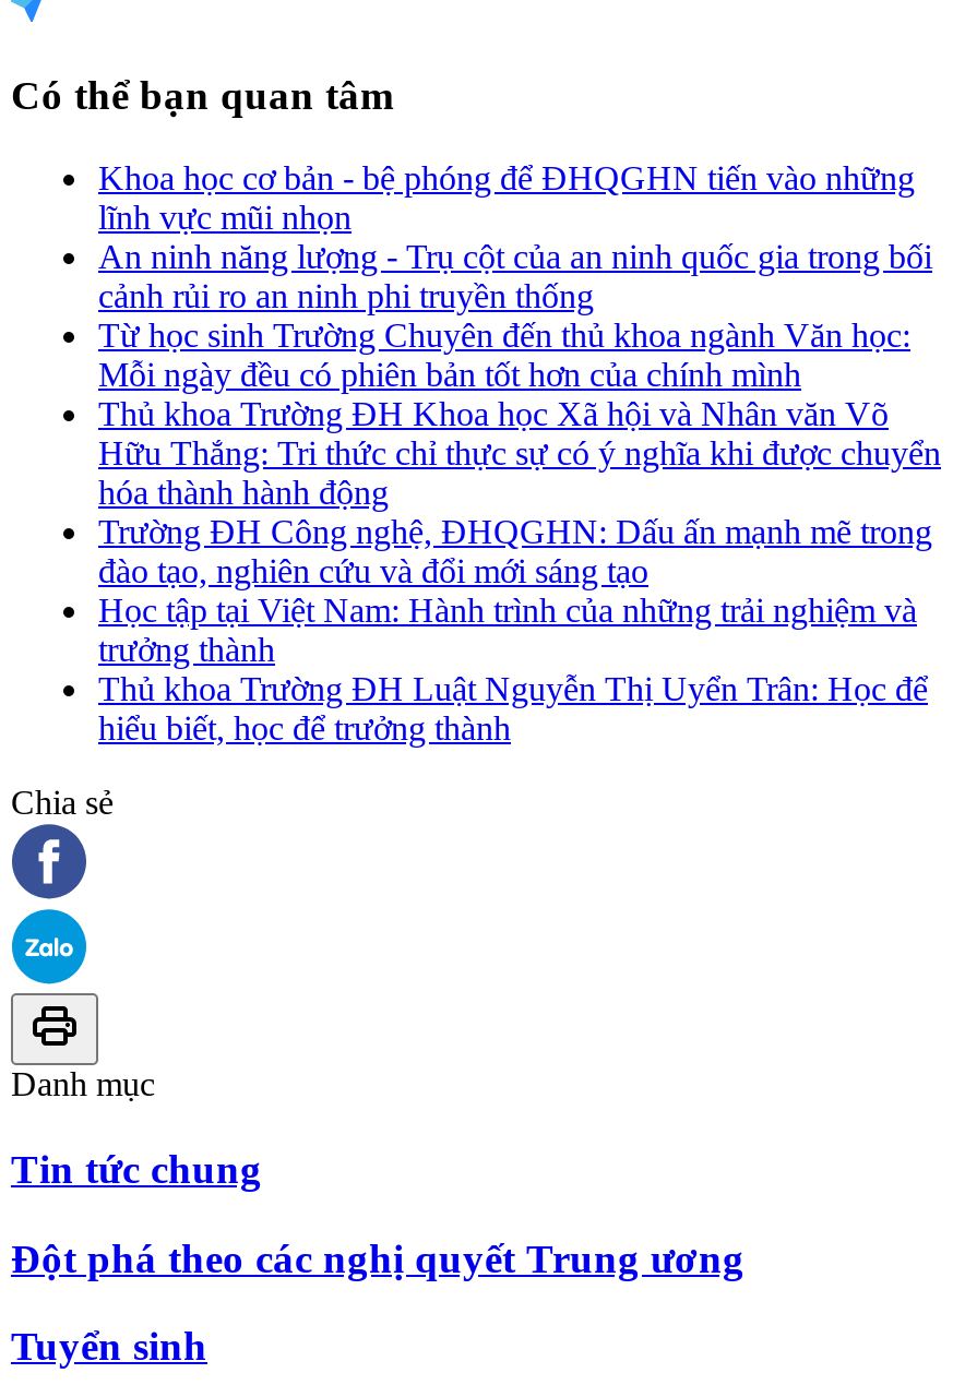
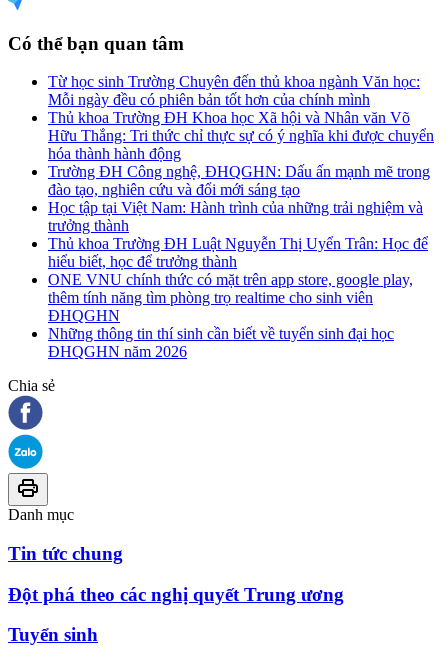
- Khoa học cơ bản - bệ phóng để ĐHQGHN tiến vào những
- lĩnh vực mũi nhọn
- An ninh năng lượng - Trụ cột của an ninh quốc gia trong bối
- cảnh rủi ro an ninh phi truyền thống

moved up: Từ học sinh Trường Chuyên đến thủ khoa ngành Văn học: | Mỗi ngày đều có phiên bản tốt hơn của chính mình | Thủ khoa Trường ĐH Khoa học Xã hội và Nhân văn Võ | ... | Thủ khoa Trường ĐH Luật Nguyễn Thị Uyển Trân: Học để | hiểu biết, học để trưởng thành

+ ONE VNU chính thức có mặt trên app store, google play,
+ thêm tính năng tìm phòng trọ realtime cho sinh viên
+ ĐHQGHN
+ Những thông tin thí sinh cần biết về tuyển sinh đại học
+ ĐHQGHN năm 2026
